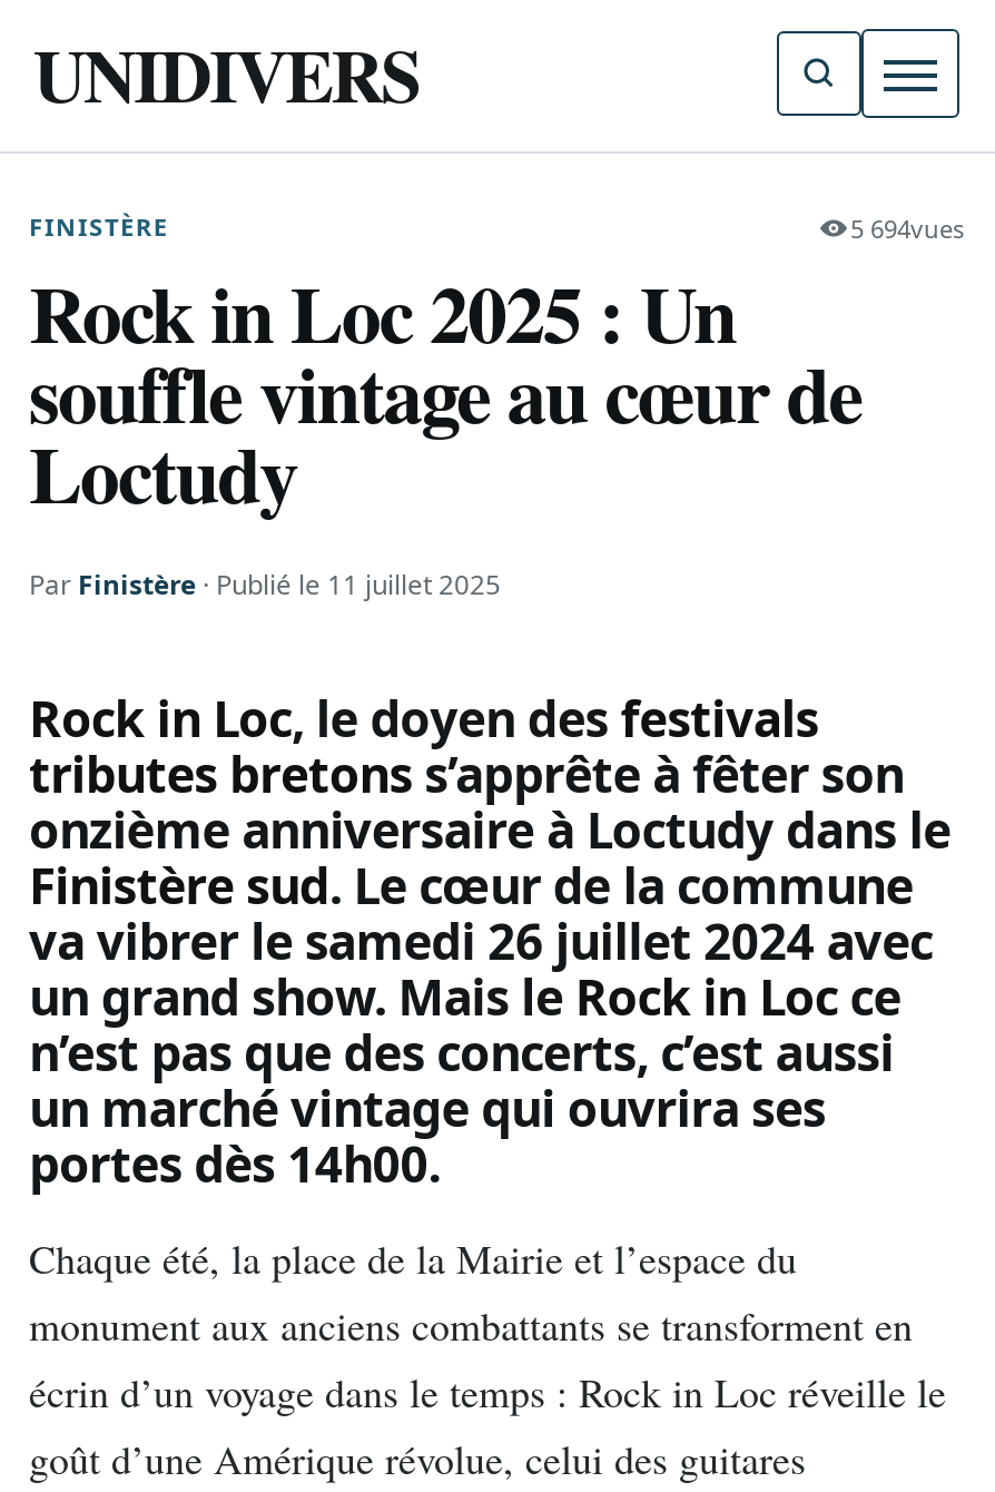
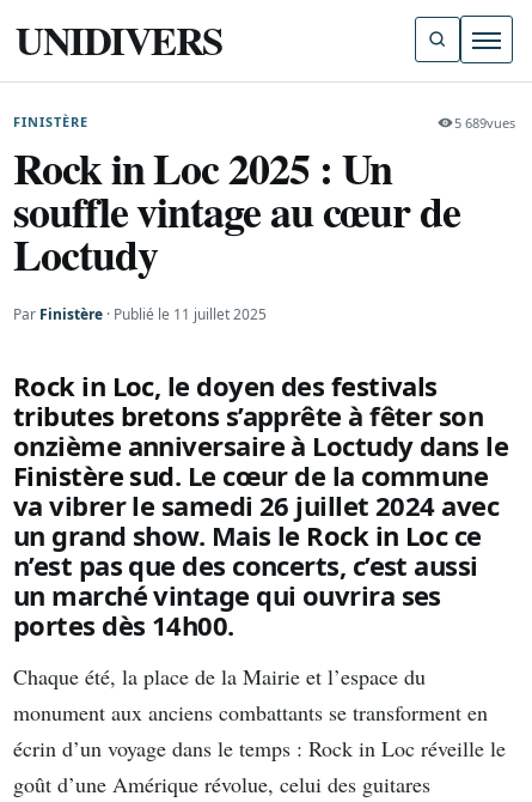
- 5 694vues
+ 5 689vues
